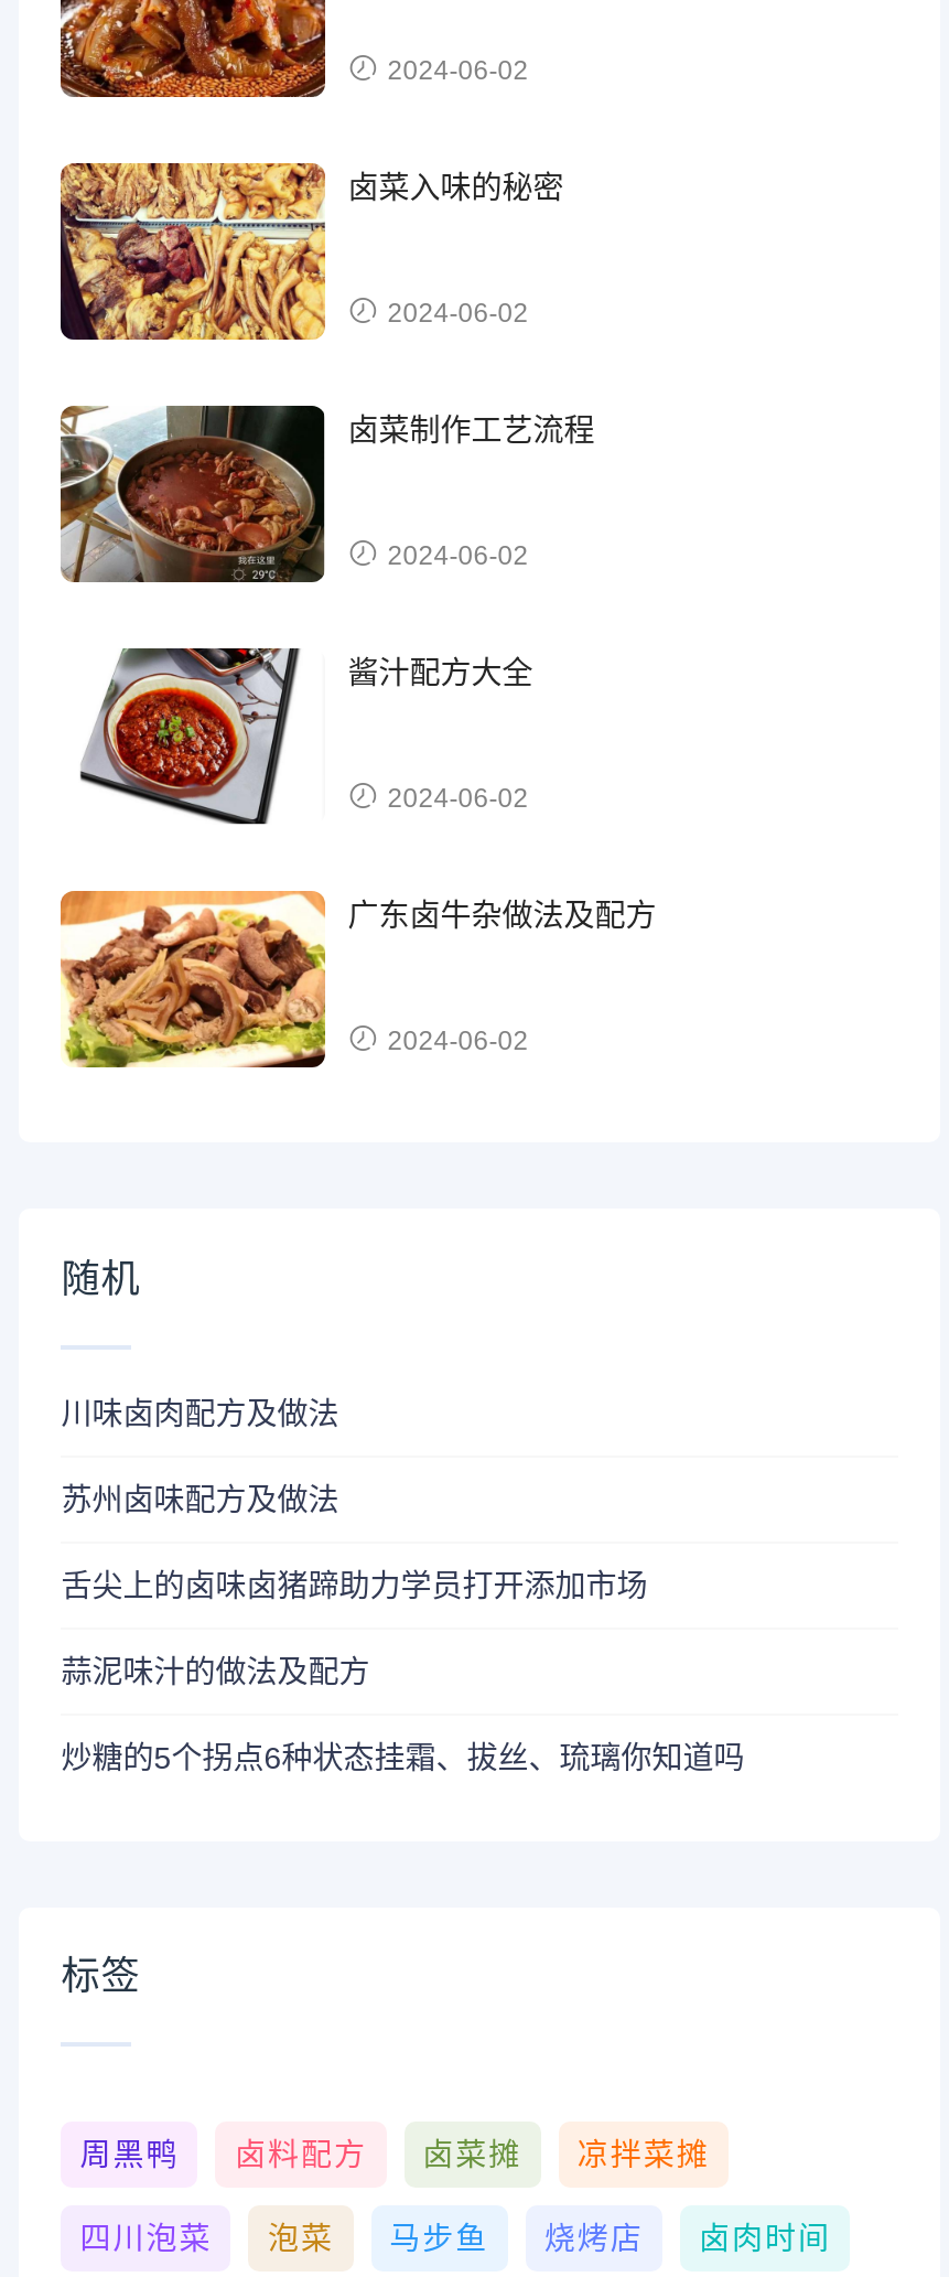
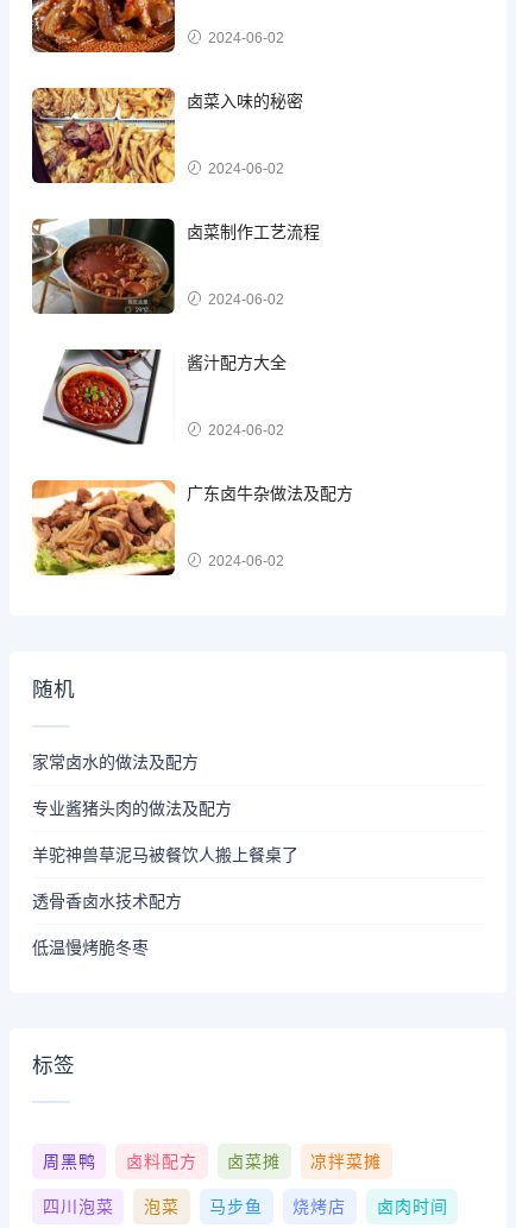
- 川味卤肉配方及做法
+ 家常卤水的做法及配方

- 苏州卤味配方及做法
+ 专业酱猪头肉的做法及配方

- 舌尖上的卤味卤猪蹄助力学员打开添加市场
+ 羊驼神兽草泥马被餐饮人搬上餐桌了

- 蒜泥味汁的做法及配方
+ 透骨香卤水技术配方

- 炒糖的5个拐点6种状态挂霜、拔丝、琉璃你知道吗
+ 低温慢烤脆冬枣
